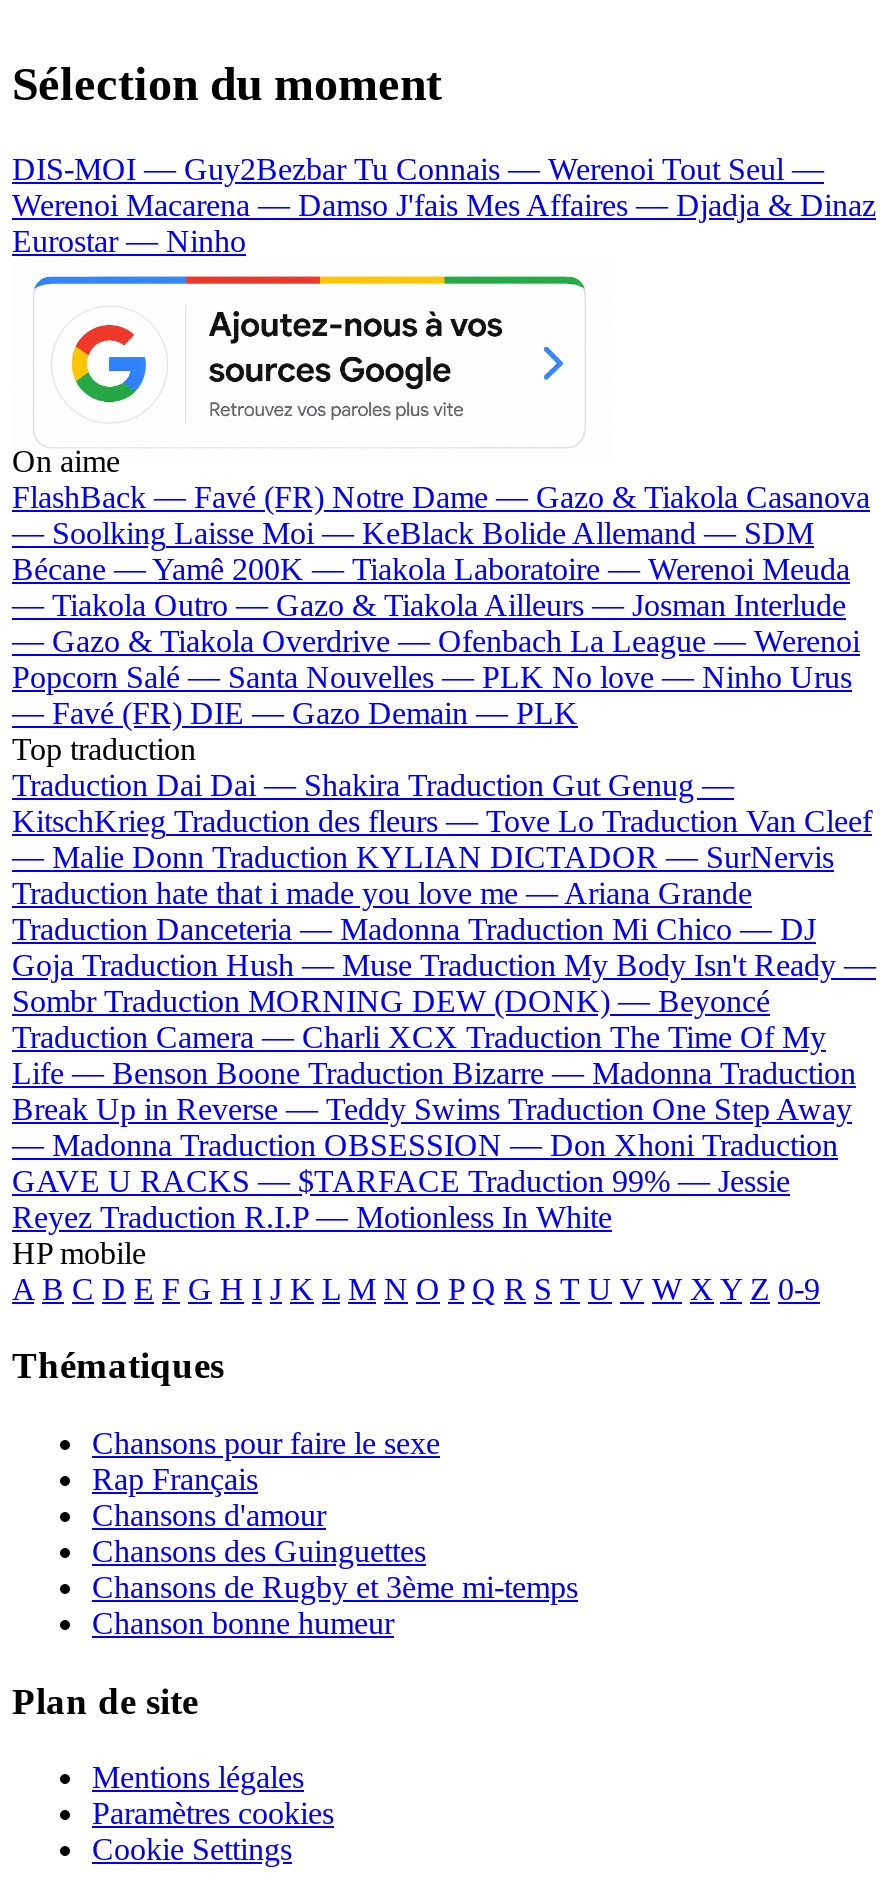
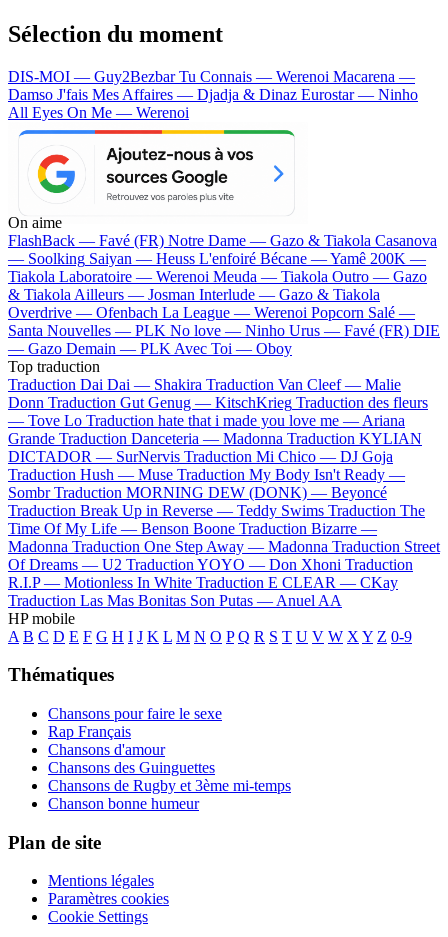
- DIS-MOI — Guy2Bezbar Tu Connais — Werenoi Tout Seul —
- Werenoi Macarena — Damso J'fais Mes Affaires — Djadja & Dinaz
- Eurostar — Ninho
+ DIS-MOI — Guy2Bezbar Tu Connais — Werenoi Macarena —
+ Damso J'fais Mes Affaires — Djadja & Dinaz Eurostar — Ninho
+ All Eyes On Me — Werenoi

- — Soolking Laisse Moi — KeBlack Bolide Allemand — SDM
- Bécane — Yamê 200K — Tiakola Laboratoire — Werenoi Meuda
- — Tiakola Outro — Gazo & Tiakola Ailleurs — Josman Interlude
- — Gazo & Tiakola Overdrive — Ofenbach La League — Werenoi
- Popcorn Salé — Santa Nouvelles — PLK No love — Ninho Urus
- —Favé (FR) DIE — Gazo Demain — PLK
+ — Soolking Saiyan — Heuss L'enfoiré Bécane — Yamê 200K —
+ Tiakola Laboratoire — Werenoi Meuda — Tiakola Outro — Gazo
+ & Tiakola Ailleurs — Josman Interlude — Gazo & Tiakola
+ Overdrive — Ofenbach La League — Werenoi Popcorn Salé —
+ Santa Nouvelles — PLK No love — Ninho Urus — Favé (FR) DIE
+ — Gazo Demain — PLK Avec Toi — Oboy

- Traduction Dai Dai — Shakira Traduction Gut Genug —
- KitschKrieg Traduction des fleurs — Tove Lo Traduction Van Cleef
- — Malie Donn Traduction KYLIAN DICTADOR — SurNervis
- Traduction hate that i made you love me — Ariana Grande
- Traduction Danceteria — Madonna Traduction Mi Chico — DJ
- Goja Traduction Hush — Muse Traduction My Body Isn't Ready —
+ Traduction Dai Dai — Shakira Traduction Van Cleef — Malie
+ Donn Traduction Gut Genug — KitschKrieg Traduction des fleurs
+ — Tove Lo Traduction hate that i made you love me — Ariana
+ Grande Traduction Danceteria — Madonna Traduction KYLIAN
+ DICTADOR — SurNervis Traduction Mi Chico — DJ Goja
+ Traduction Hush — Muse Traduction My Body Isn't Ready —

- Traduction Camera — Charli XCX Traduction The Time Of My
- Life — Benson Boone Traduction Bizarre — Madonna Traduction
- Break Up in Reverse — Teddy Swims Traduction One Step Away
- — Madonna Traduction OBSESSION — Don Xhoni Traduction
- GAVE U RACKS — $TARFACE Traduction 99% — Jessie
- Reyez Traduction R.I.P — Motionless In White
+ Traduction Break Up in Reverse — Teddy Swims Traduction The
+ Time Of My Life — Benson Boone Traduction Bizarre —
+ Madonna Traduction One Step Away — Madonna Traduction Street
+ Of Dreams — U2 Traduction YOYO — Don Xhoni Traduction
+ R.I.P — Motionless In White Traduction E CLEAR — CKay
+ Traduction Las Mas Bonitas Son Putas — Anuel AA
